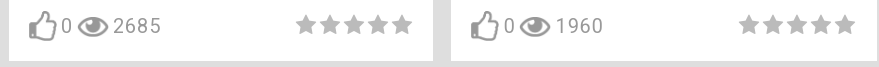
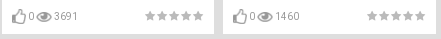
- 0 2685
+ 0 3691

- 0 1960
+ 0 1460
